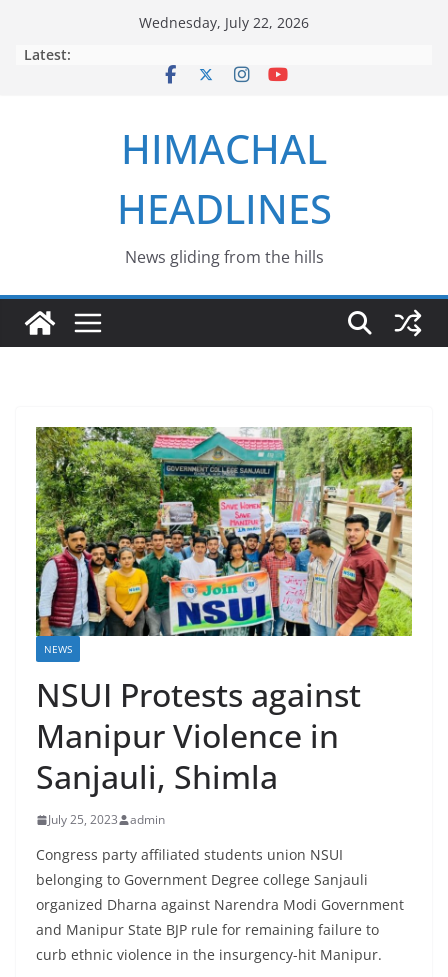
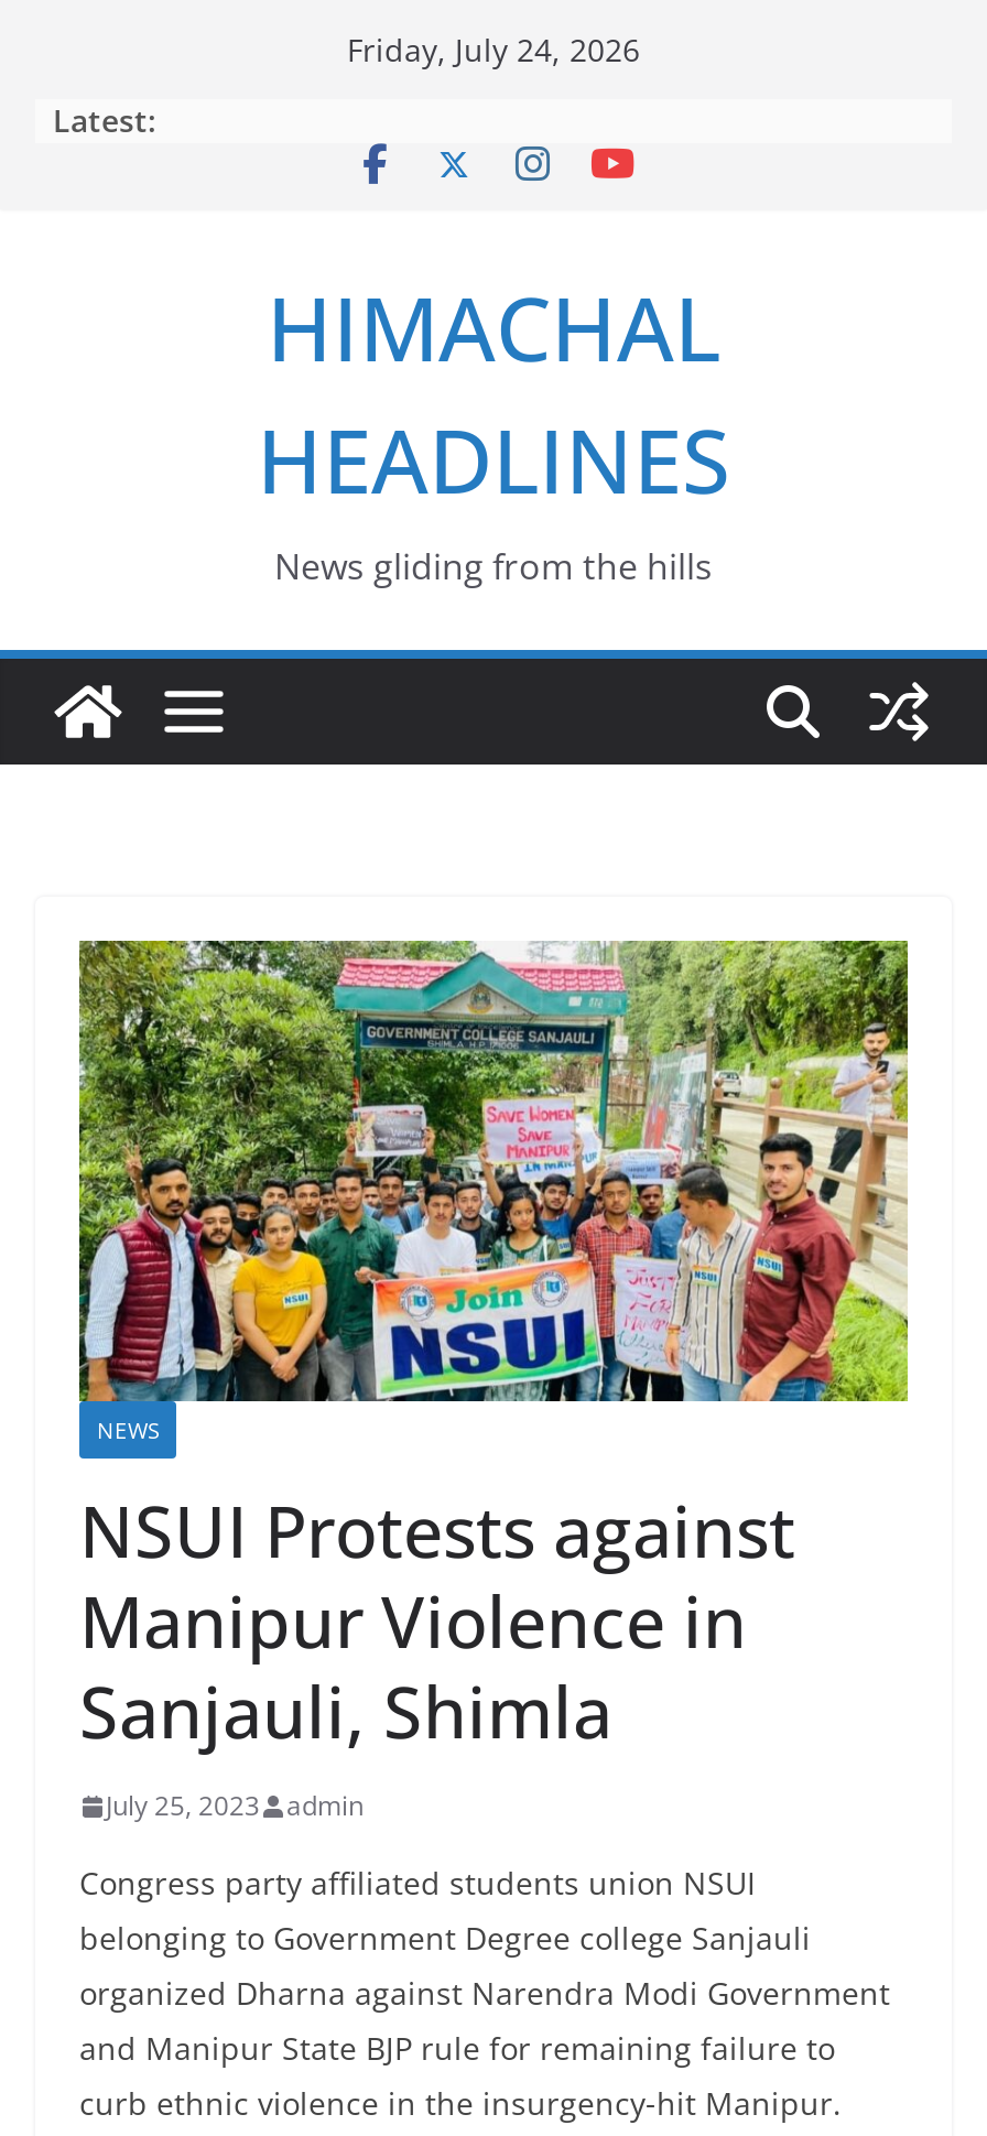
- Wednesday, July 22, 2026
+ Friday, July 24, 2026
